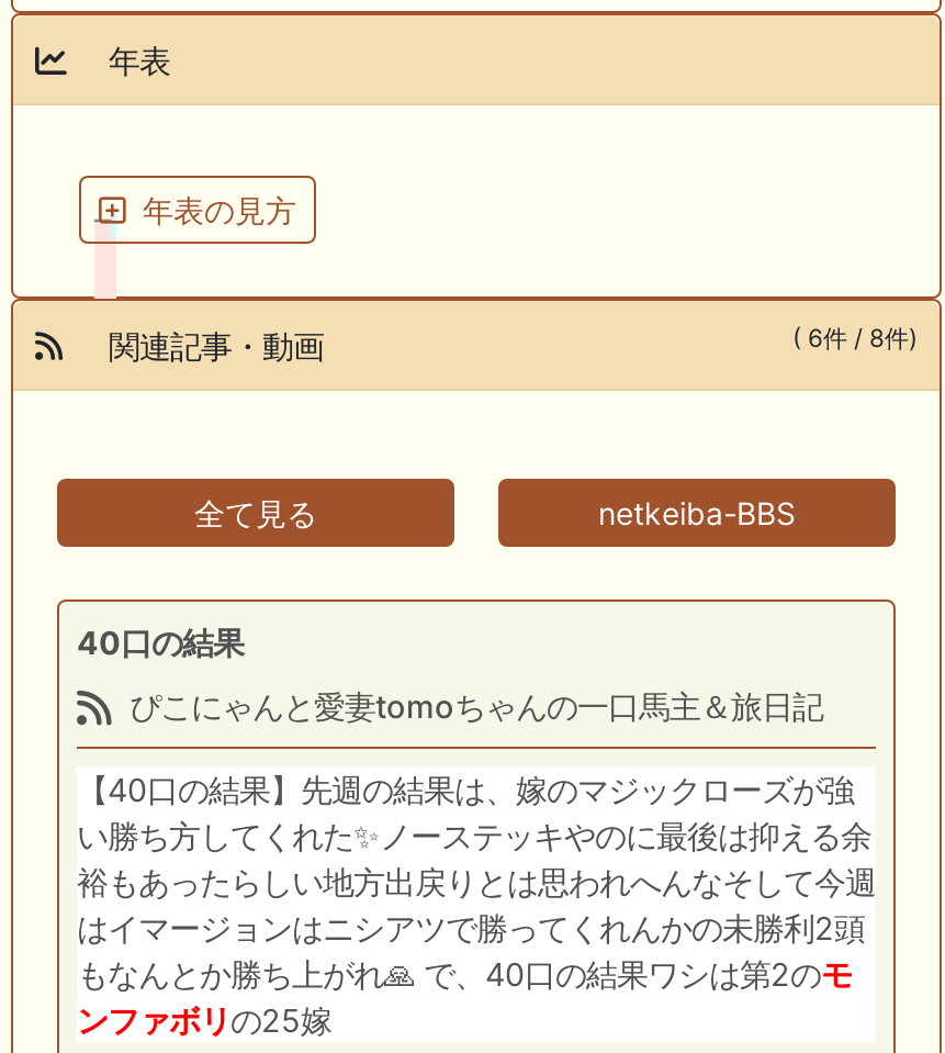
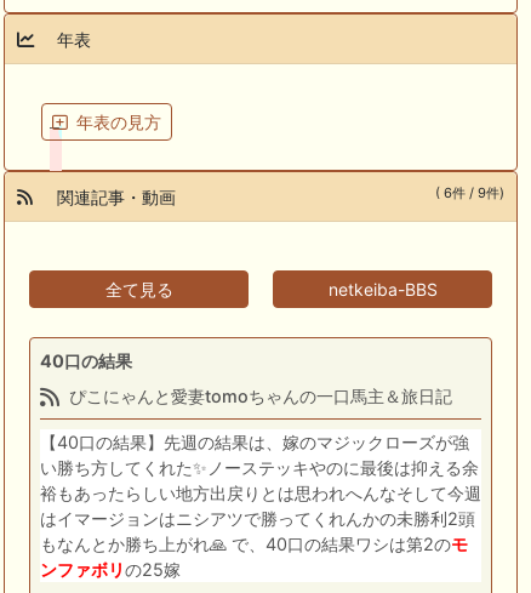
- ( 6件 / 8件)
+ ( 6件 / 9件)
